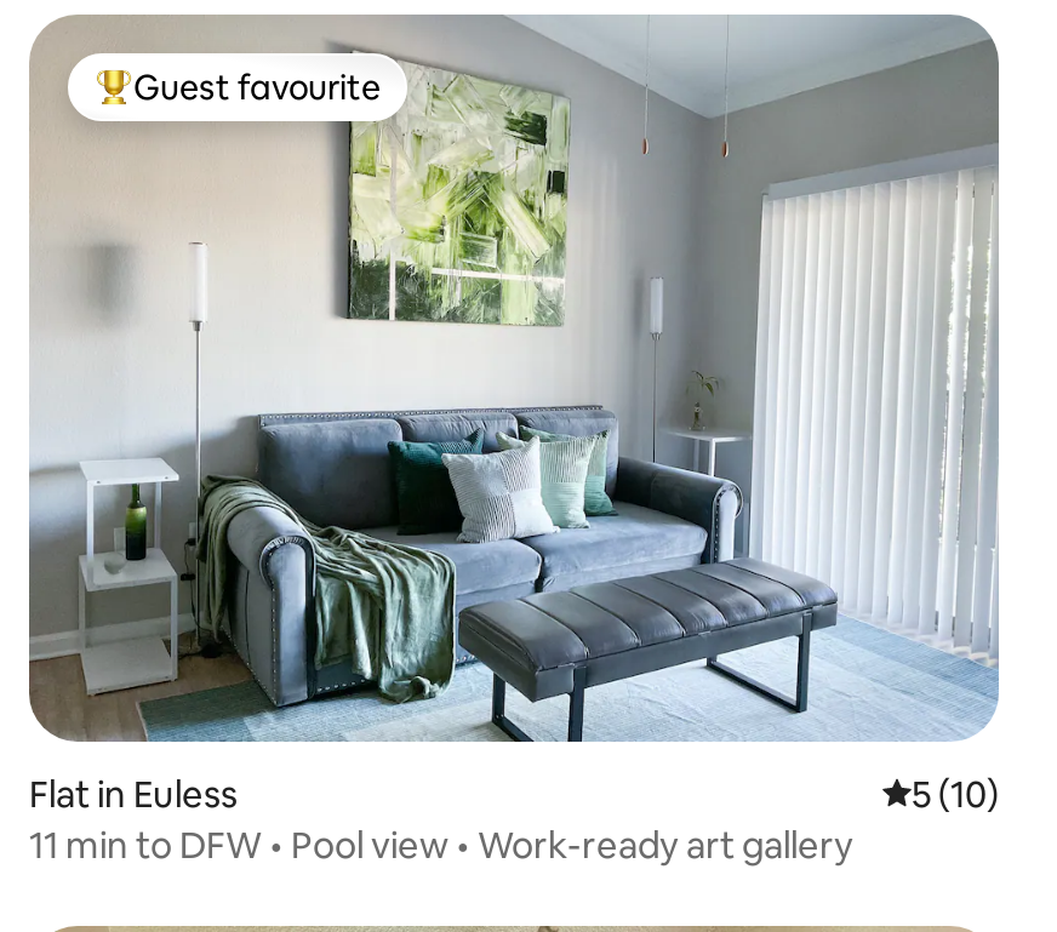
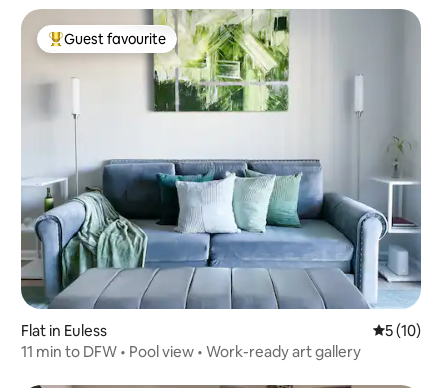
- [image]
+ [image]
